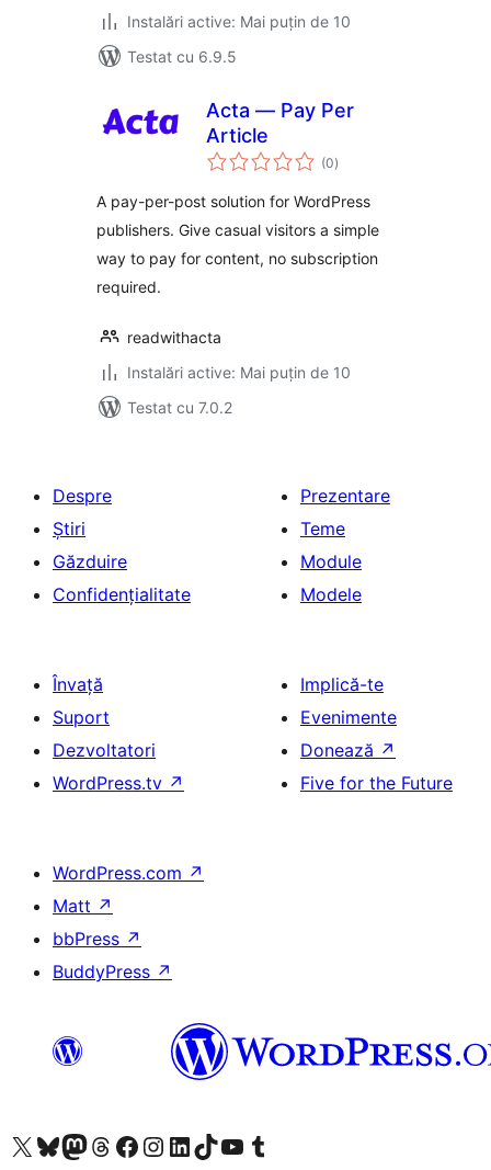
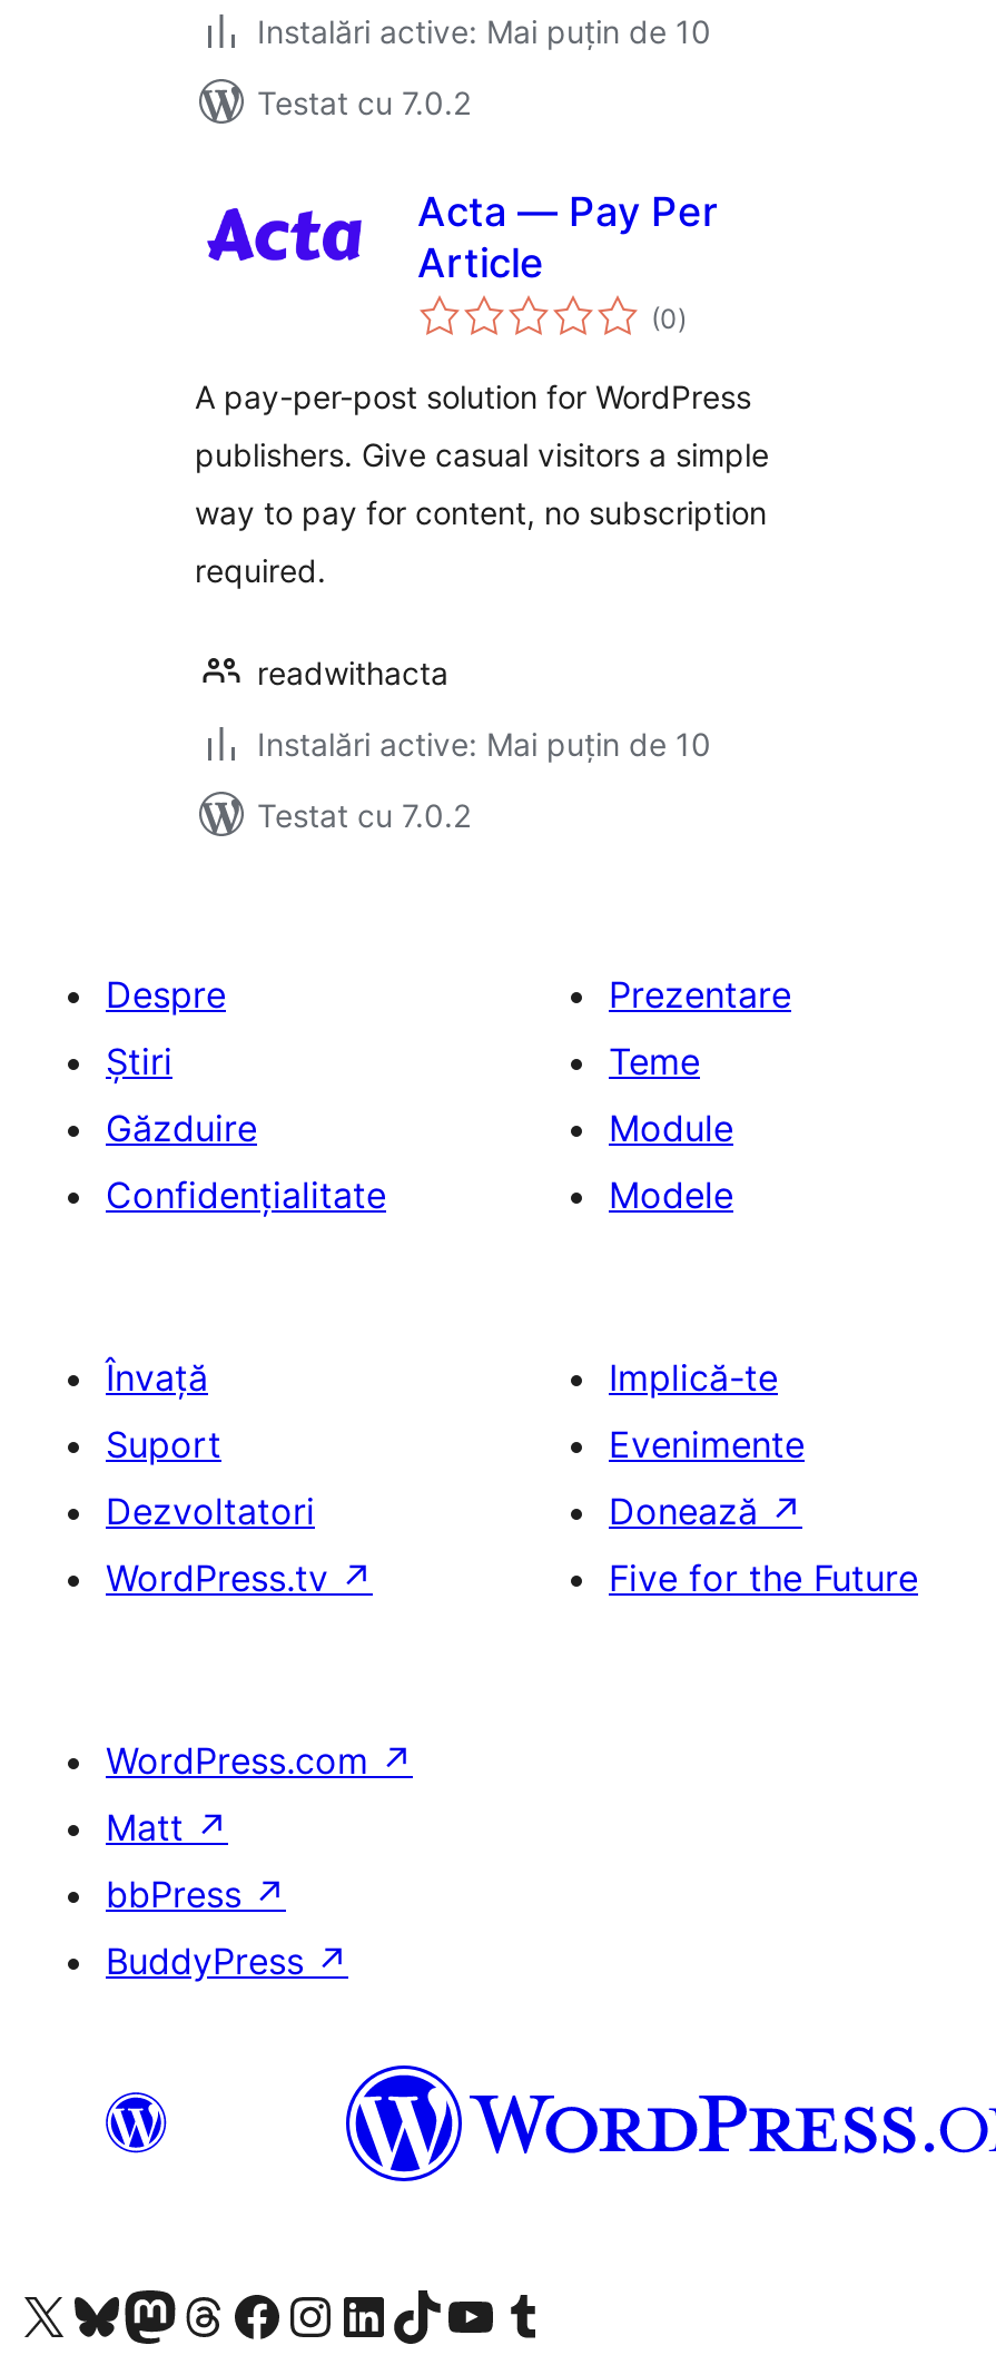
- Testat cu 6.9.5
+ Testat cu 7.0.2
